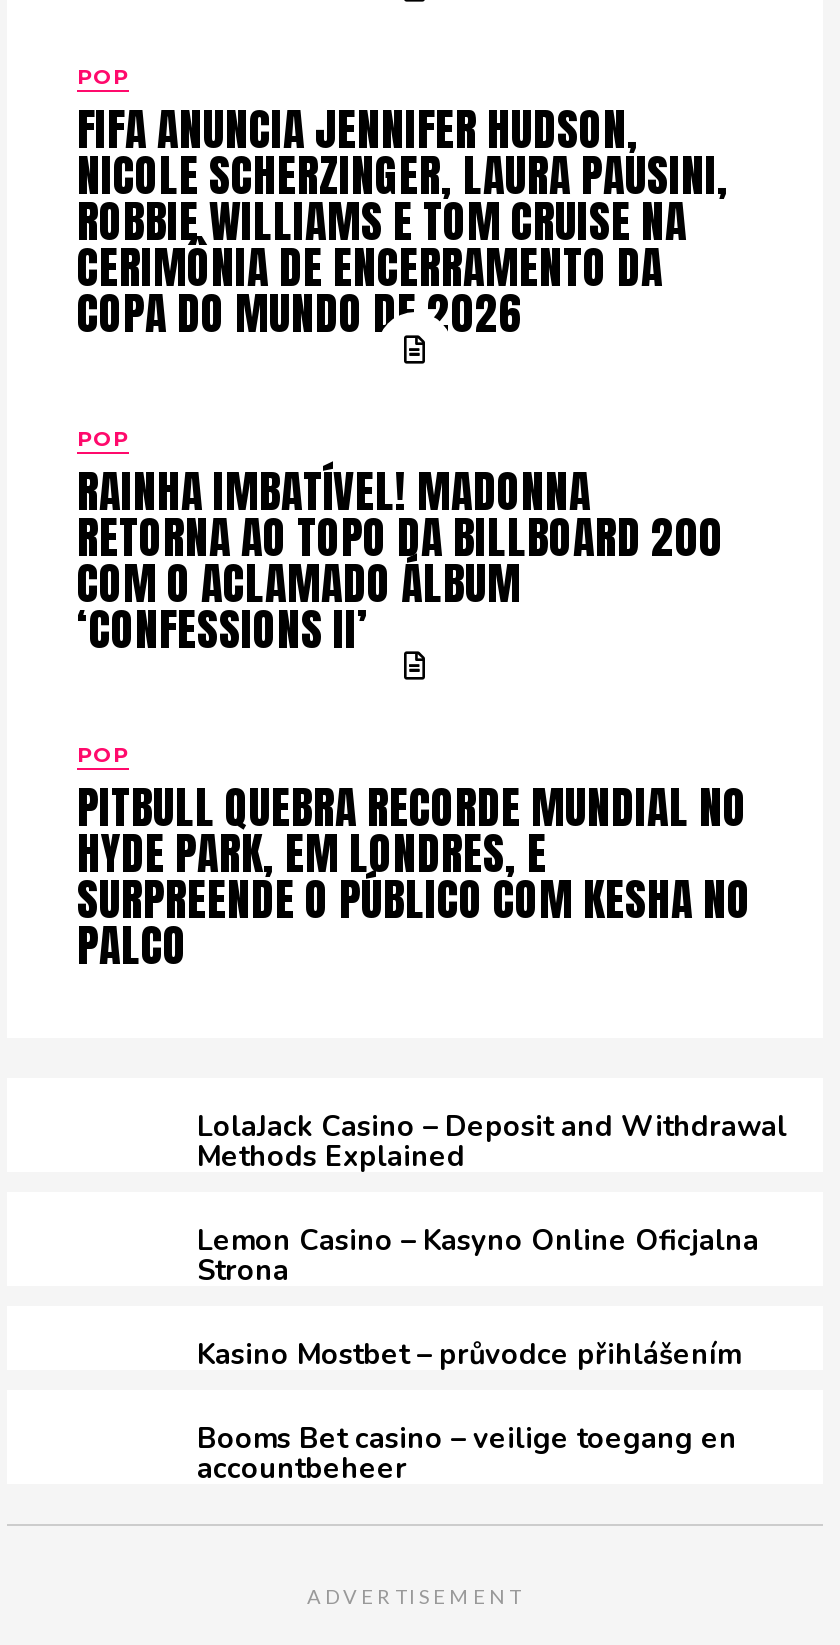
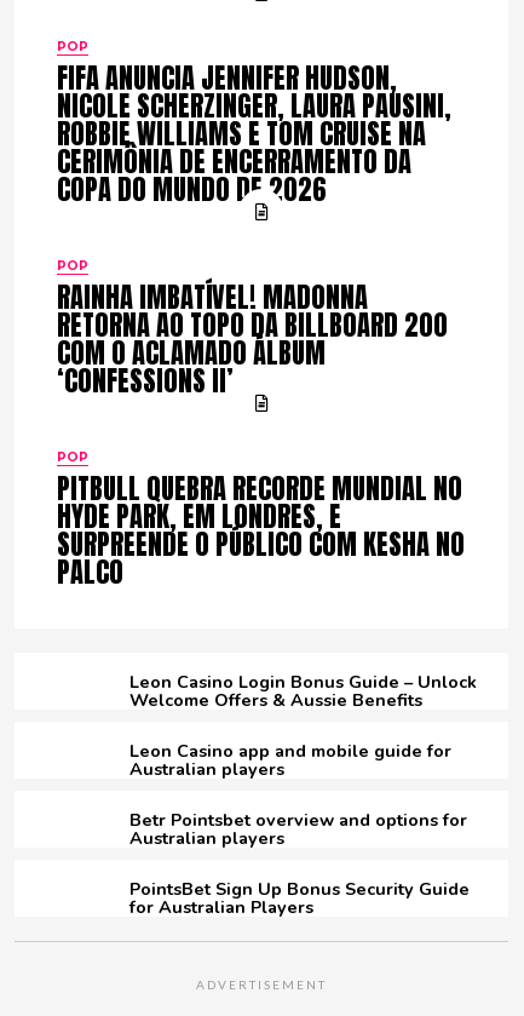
- LolaJack Casino – Deposit and Withdrawal
- Methods Explained
+ Leon Casino Login Bonus Guide – Unlock
+ Welcome Offers & Aussie Benefits

- Lemon Casino – Kasyno Online Oficjalna
- Strona
+ Leon Casino app and mobile guide for
+ Australian players

- Kasino Mostbet – průvodce přihlášením
+ Betr Pointsbet overview and options for
+ Australian players

- Booms Bet casino – veilige toegang en
- accountbeheer
+ PointsBet Sign Up Bonus Security Guide
+ for Australian Players
